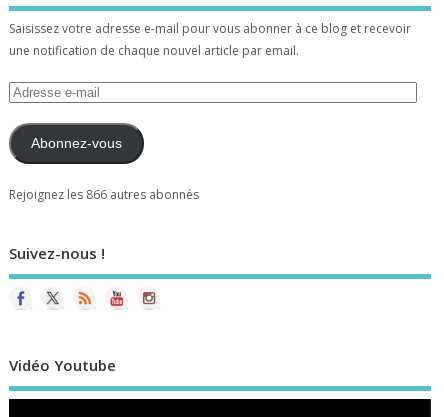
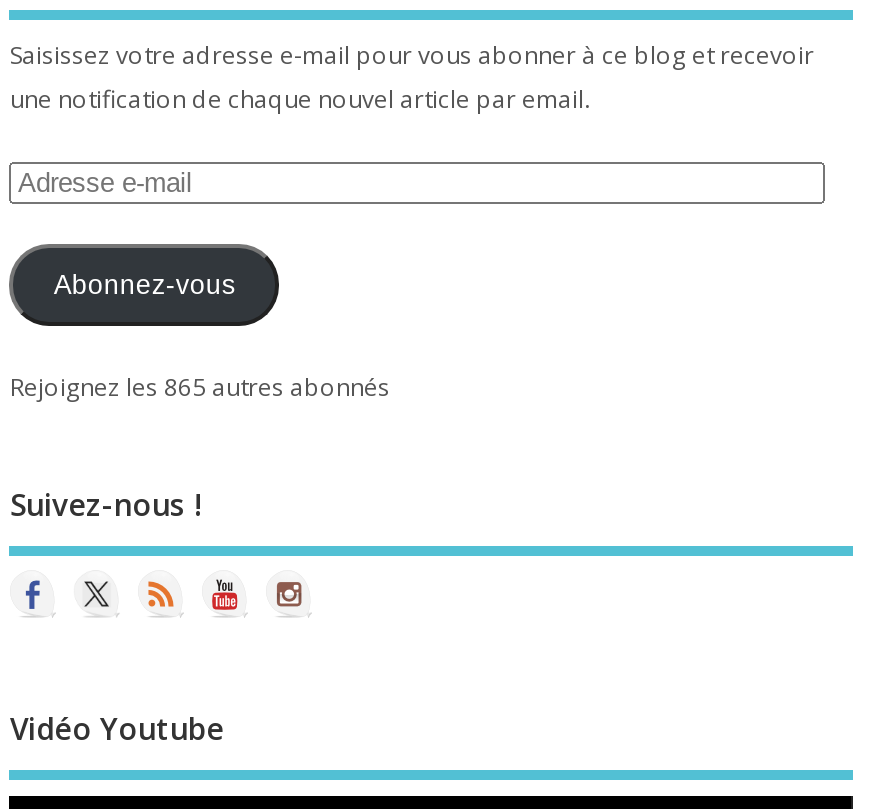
- Rejoignez les 866 autres abonnés
+ Rejoignez les 865 autres abonnés
